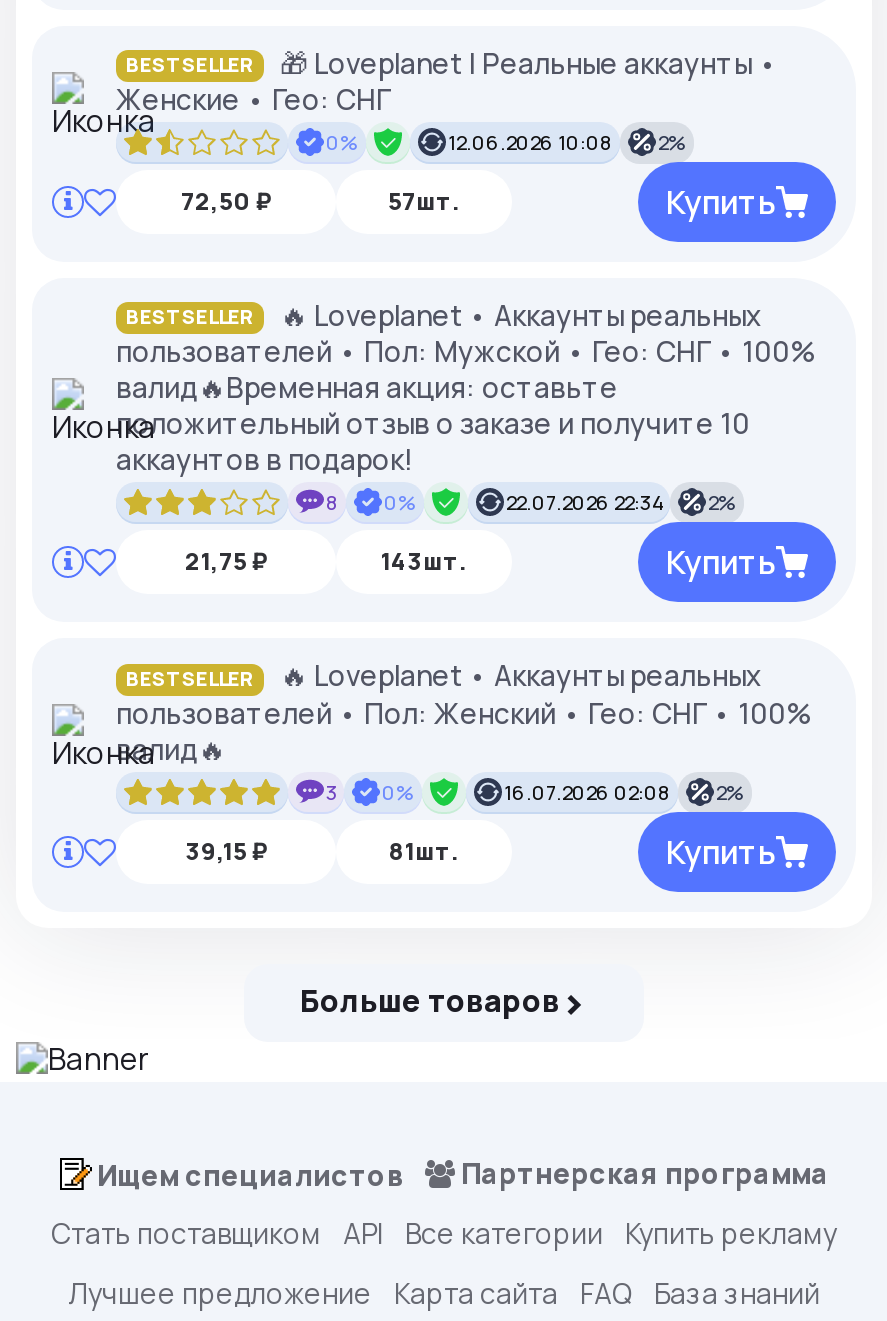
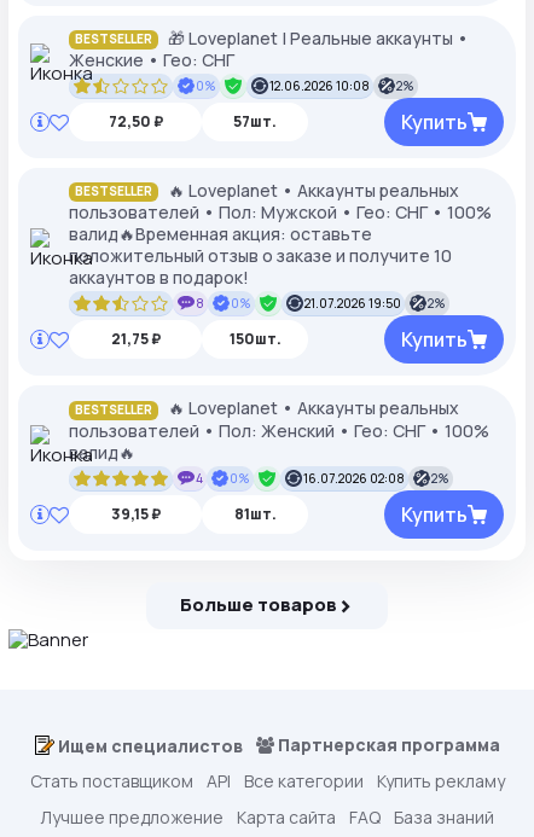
- 22.07.2026 22:34 2%
+ 21.07.2026 19:50 2%

- 143шт.
+ 150шт.

- 3 0%
+ 4 0%
